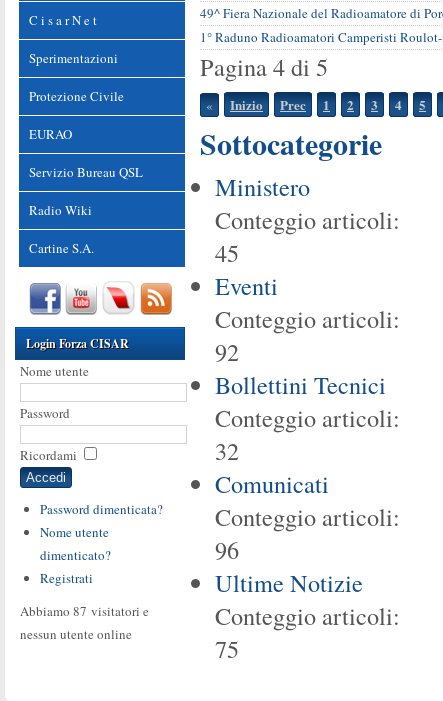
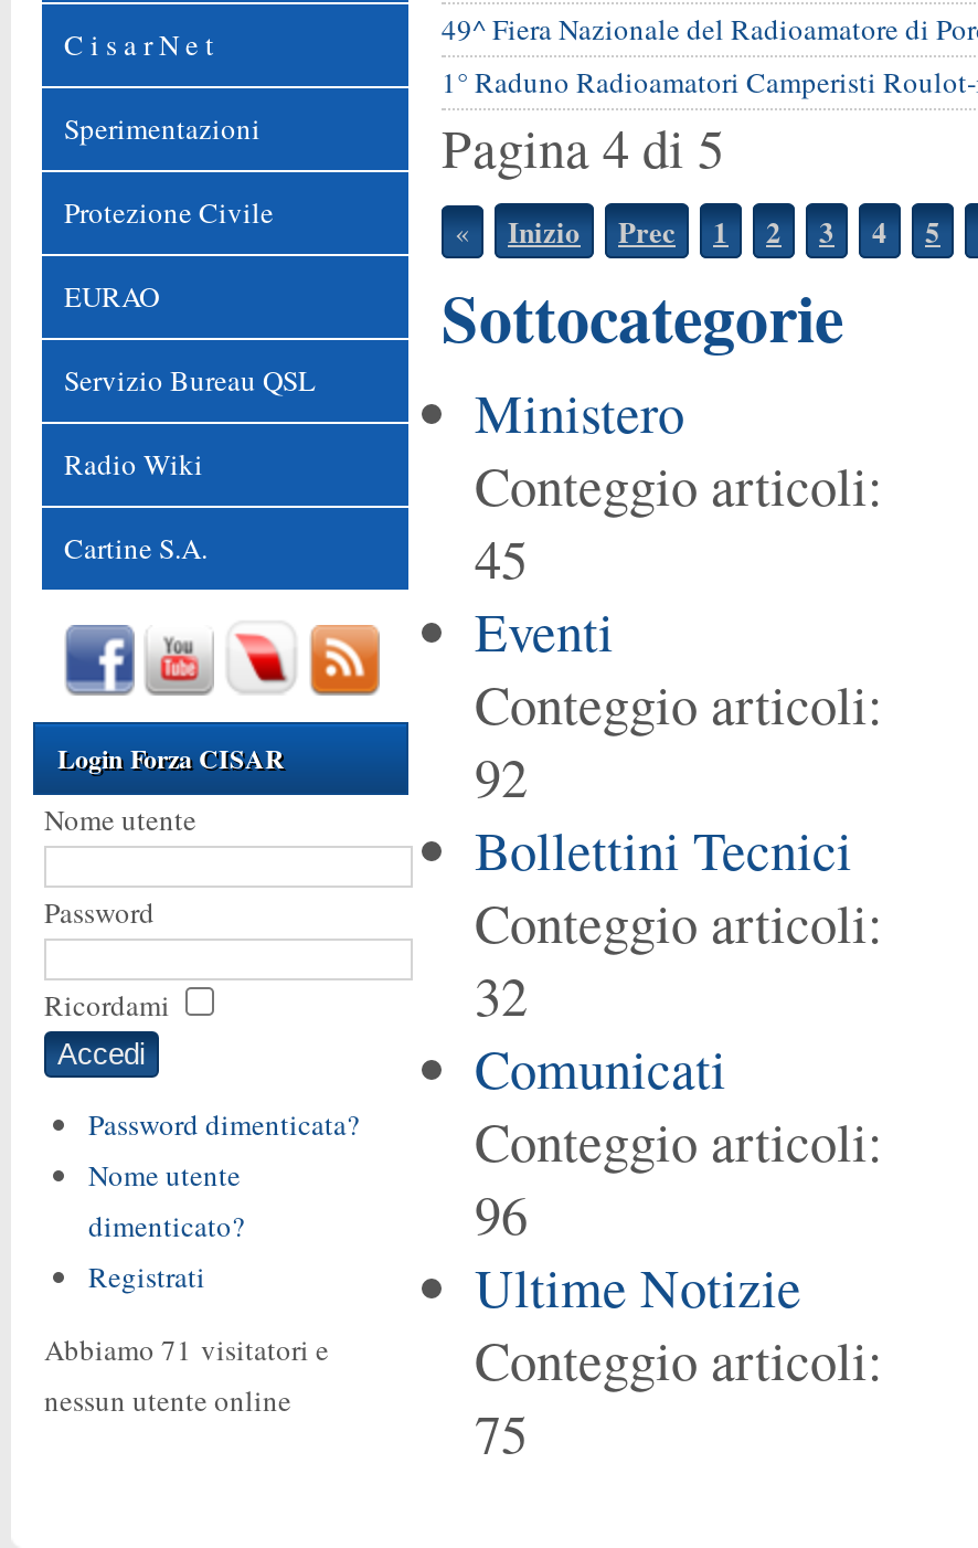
- Abbiamo 87 visitatori e
+ Abbiamo 71 visitatori e
